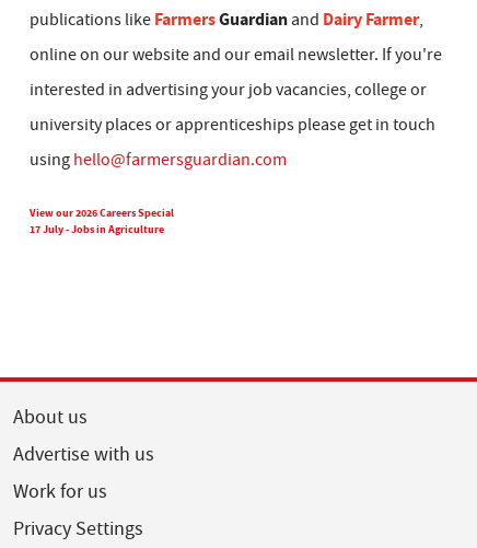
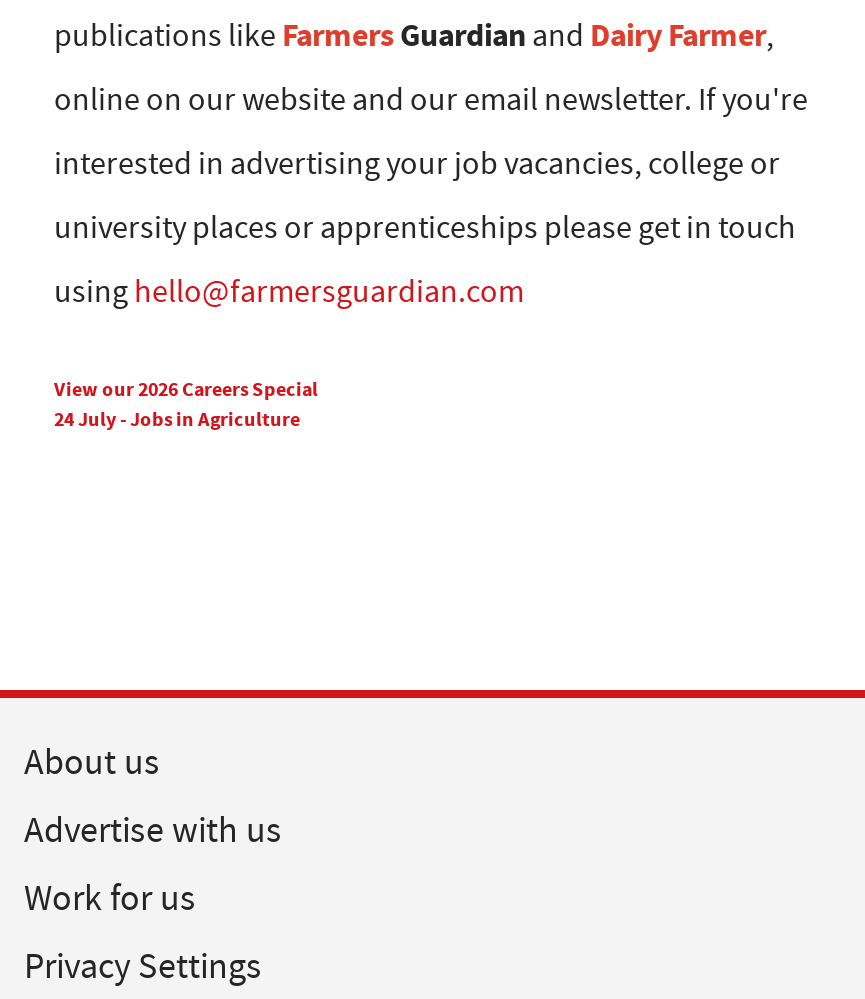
- 17 July - Jobs in Agriculture
+ 24 July - Jobs in Agriculture
